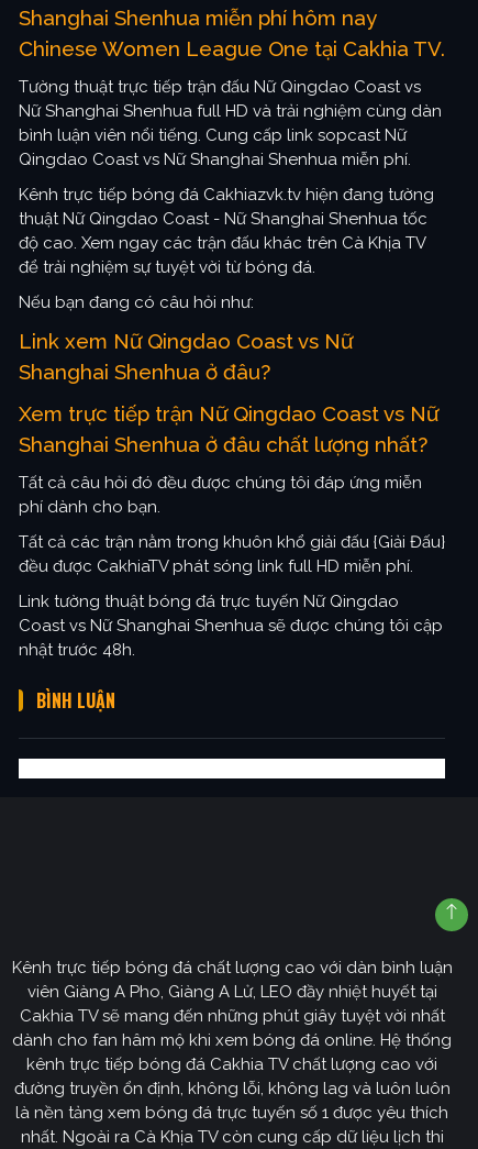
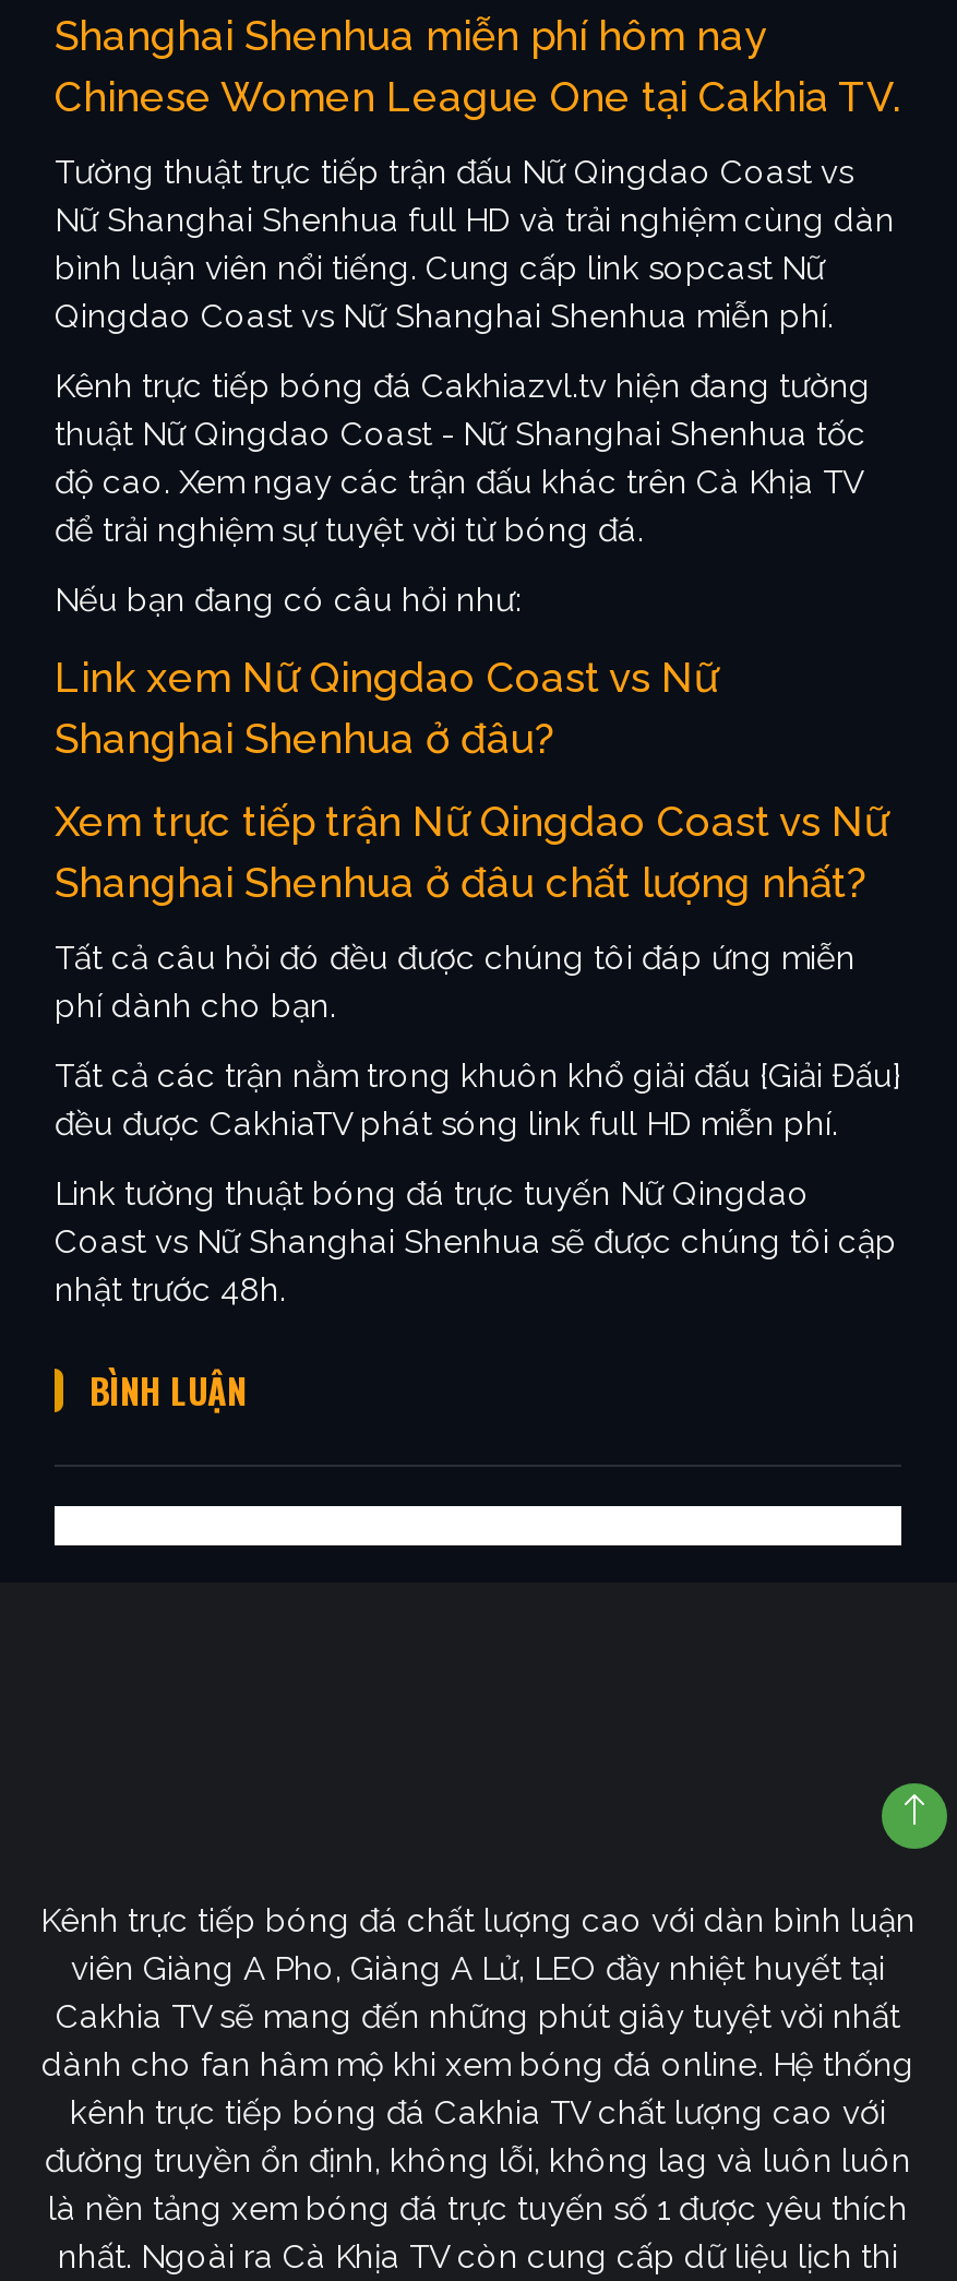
- Kênh trực tiếp bóng đá Cakhiazvk.tv hiện đang tường
+ Kênh trực tiếp bóng đá Cakhiazvl.tv hiện đang tường
